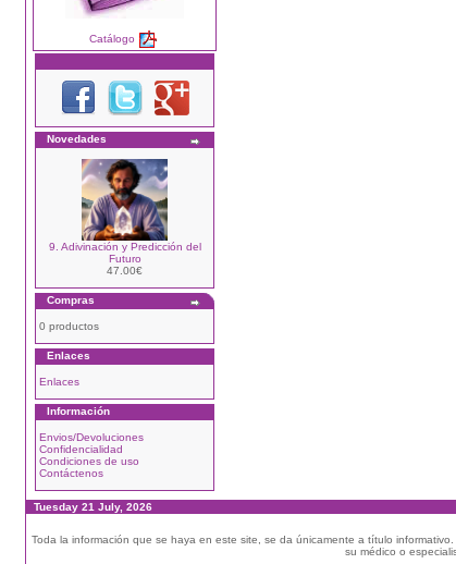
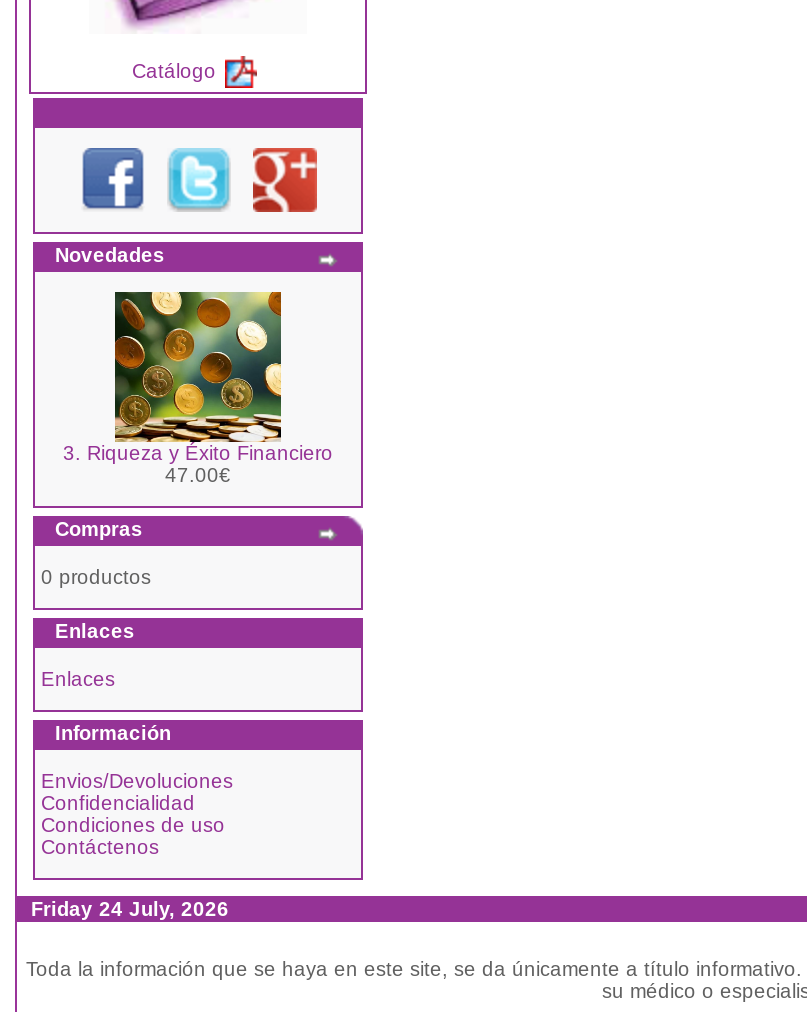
- [image]
- 9. Adivinación y Predicción del
- Futuro
+ [image]
+ 3. Riqueza y Éxito Financiero

- Tuesday 21 July, 2026
+ Friday 24 July, 2026
